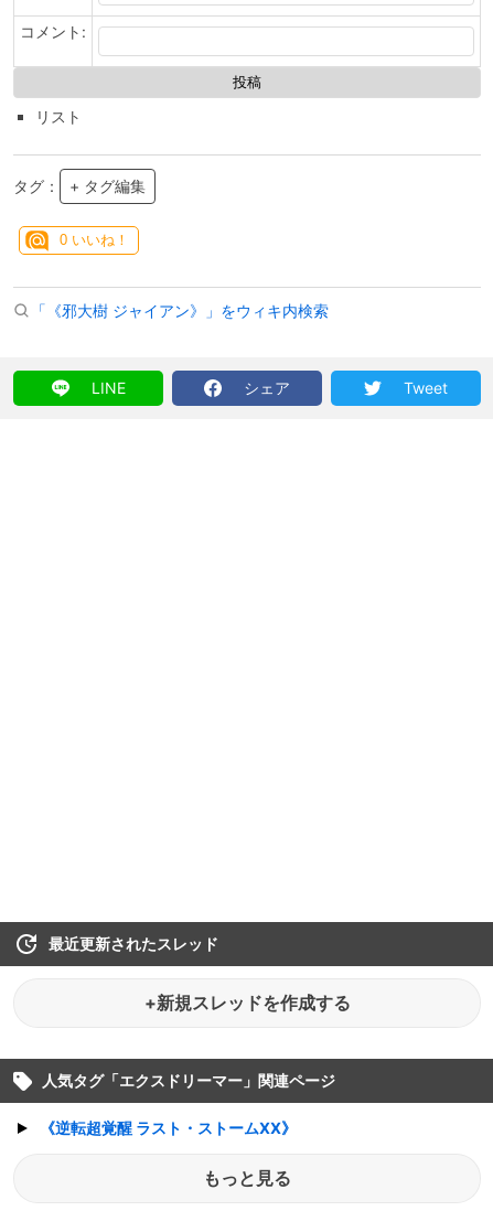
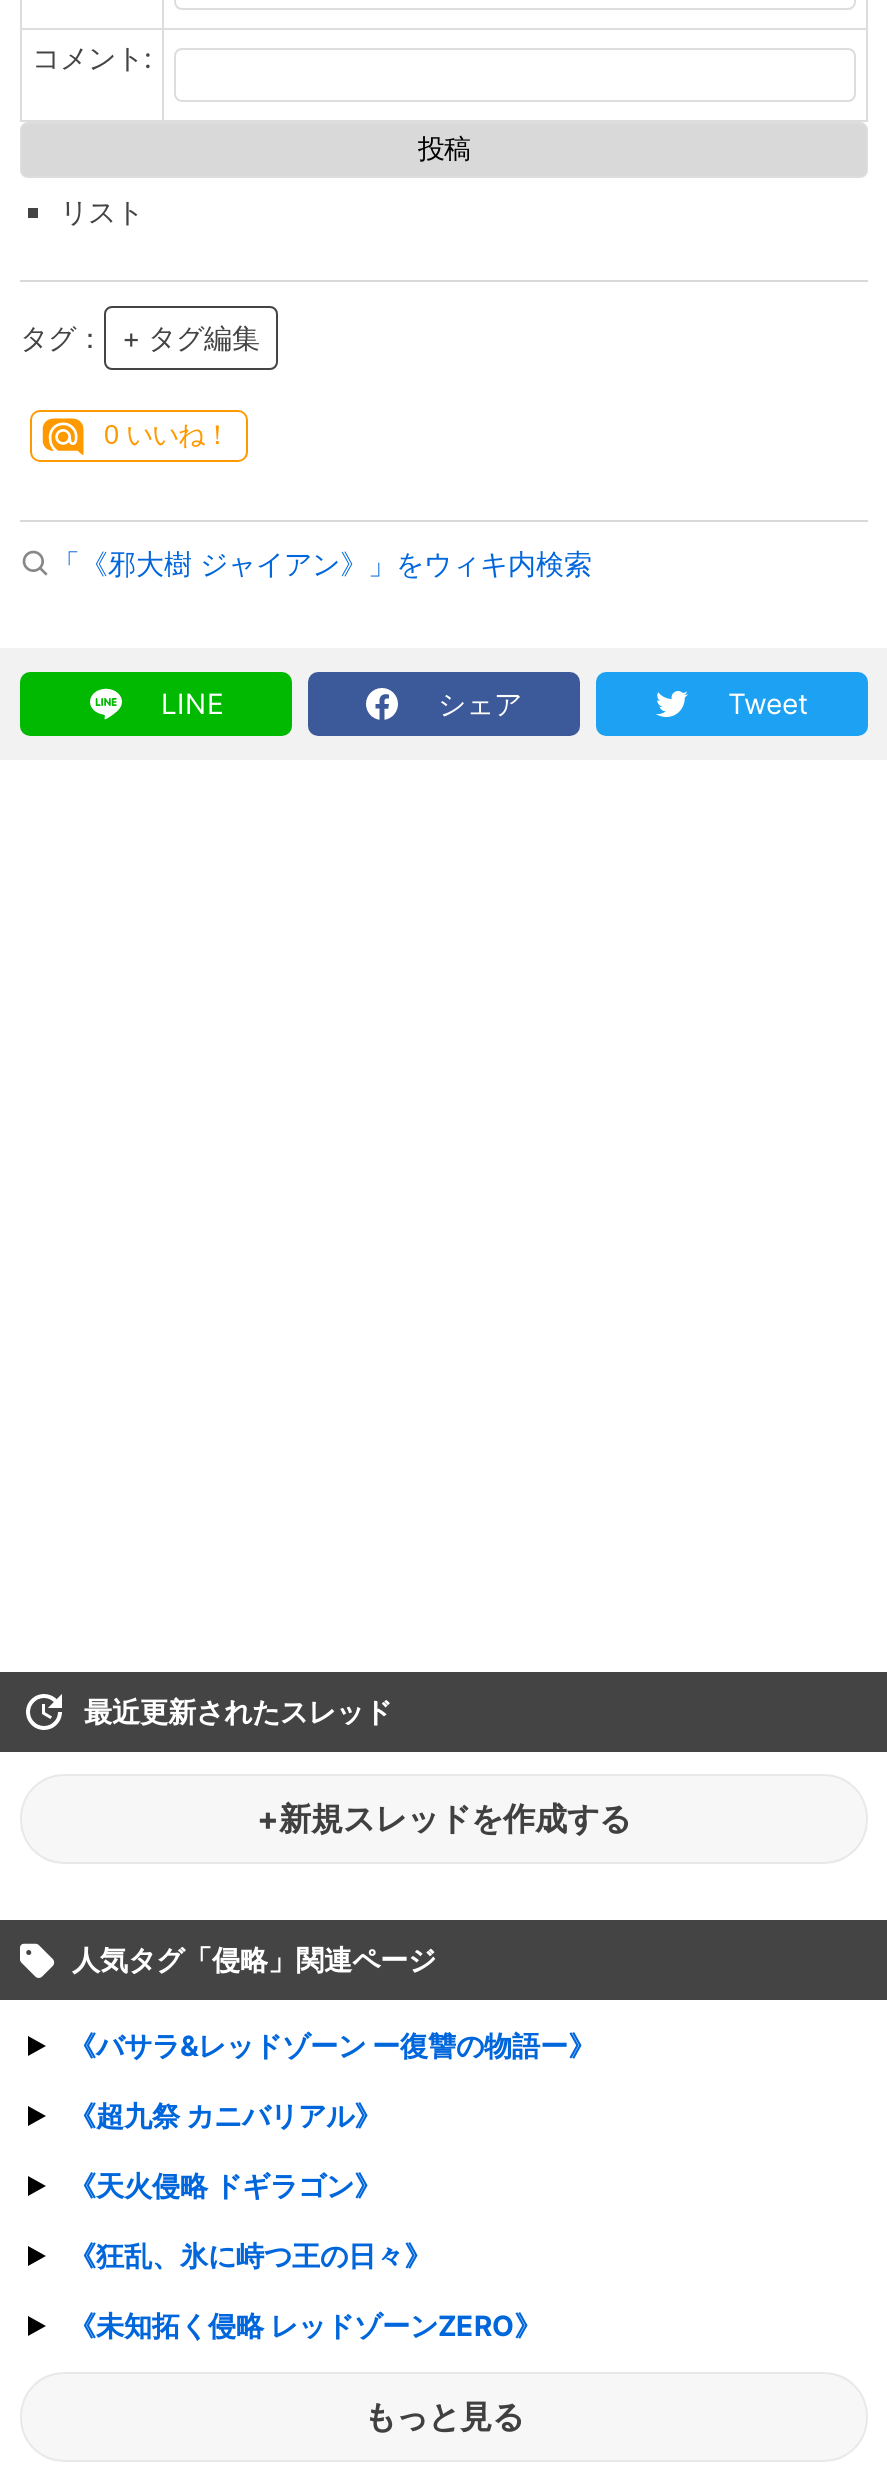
- 人気タグ「エクスドリーマー」関連ページ
- 《逆転超覚醒 ラスト・ストームXX》
+ 人気タグ「侵略」関連ページ
+ 《バサラ&レッドゾーン ー復讐の物語ー》
+ 《超九祭 カニバリアル》
+ 《天火侵略 ドギラゴン》
+ 《狂乱、氷に峙つ王の日々》
+ 《未知拓く侵略 レッドゾーンZERO》
